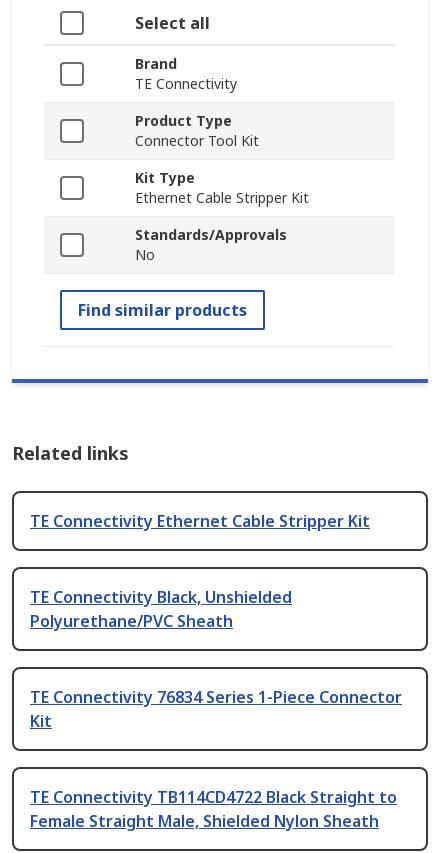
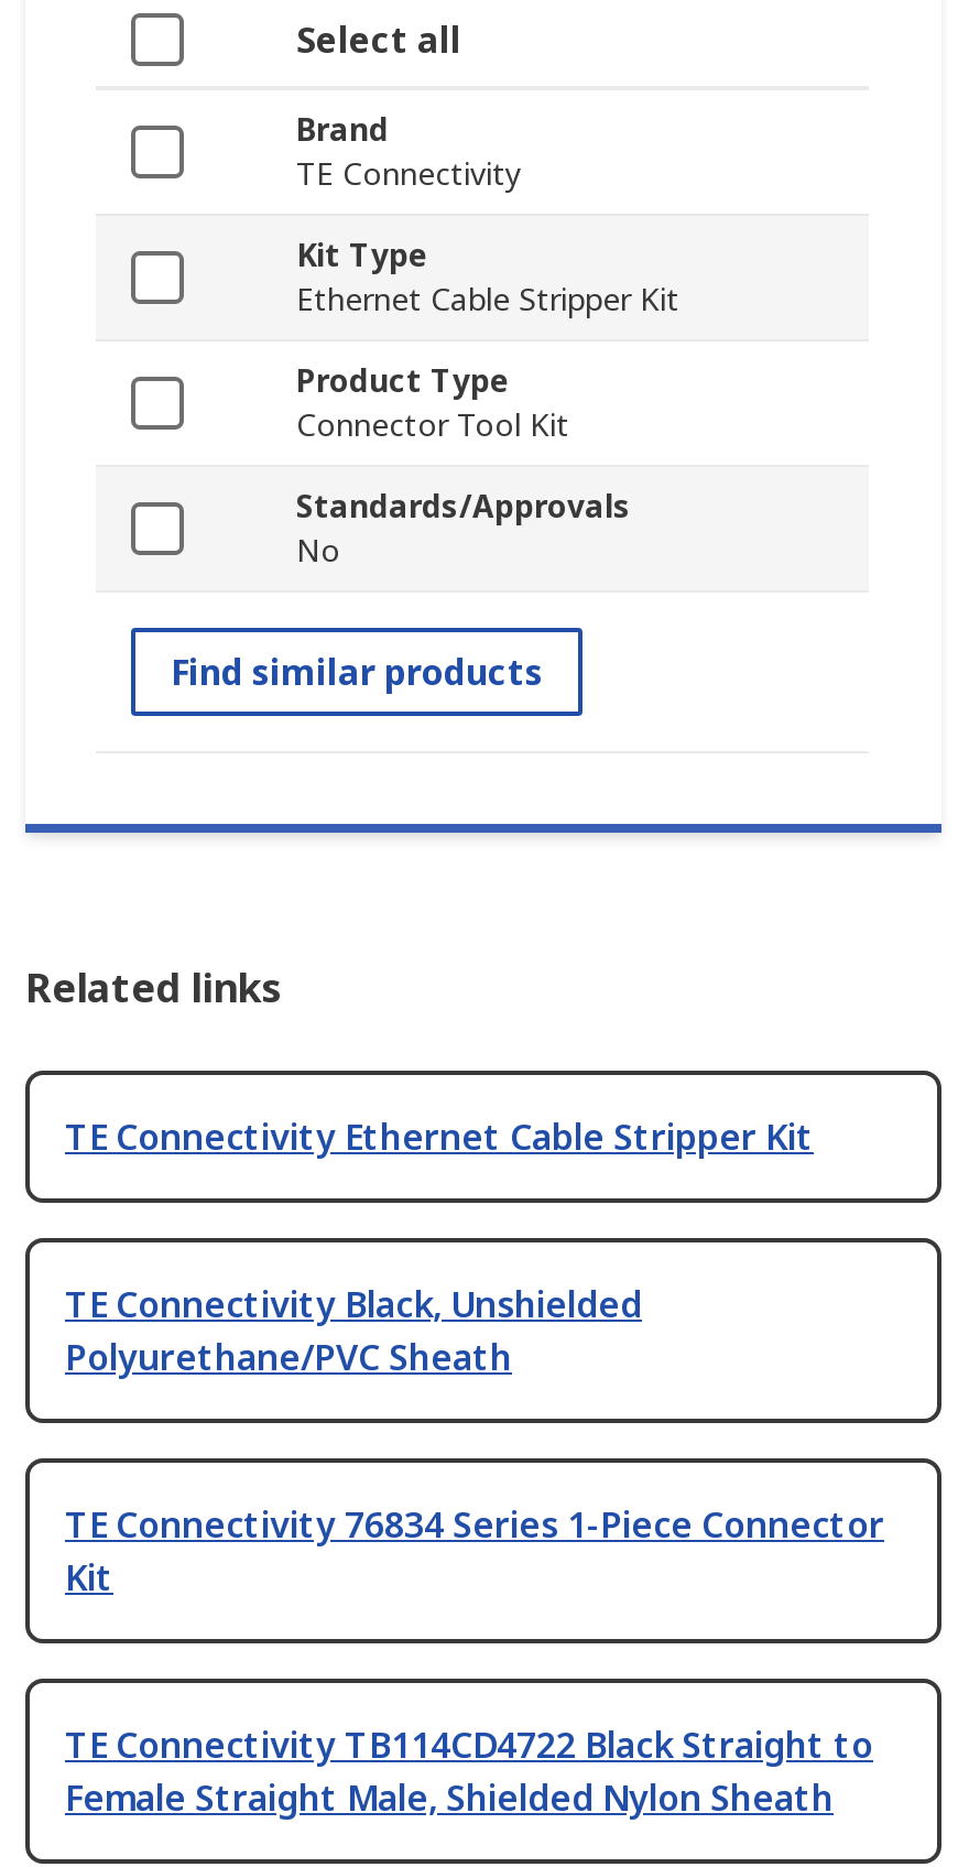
moved down: Product Type | Connector Tool Kit

moved up: Kit Type | Ethernet Cable Stripper Kit
